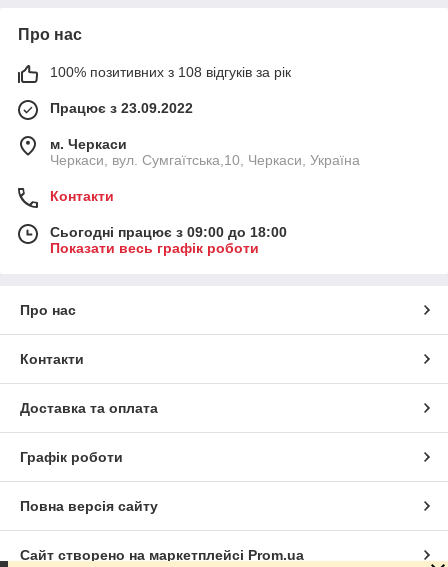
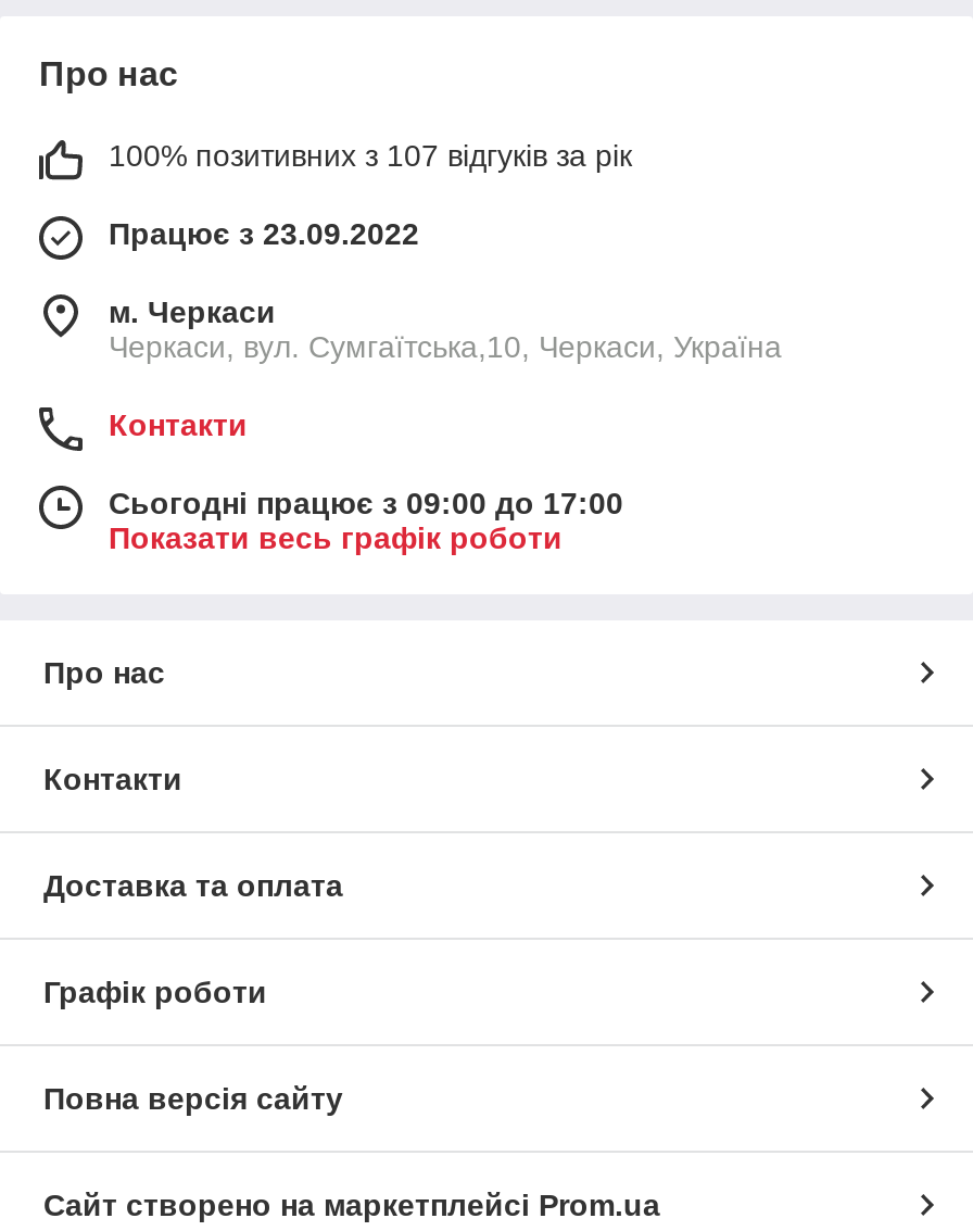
- 100% позитивних з 108 відгуків за рік
+ 100% позитивних з 107 відгуків за рік

- Сьогодні працює з 09:00 до 18:00
+ Сьогодні працює з 09:00 до 17:00
